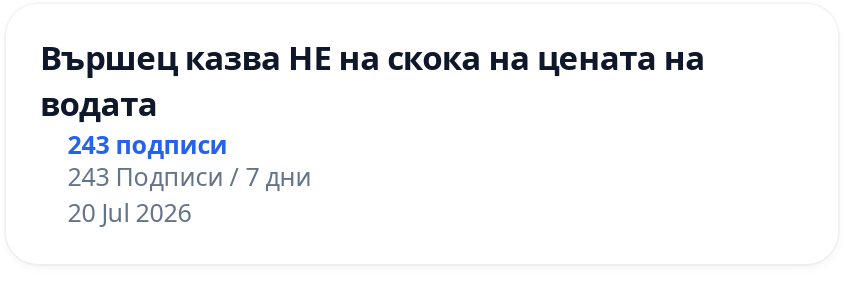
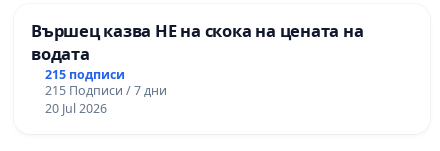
- 243 подписи
+ 215 подписи

- 243 Подписи / 7 дни
+ 215 Подписи / 7 дни
